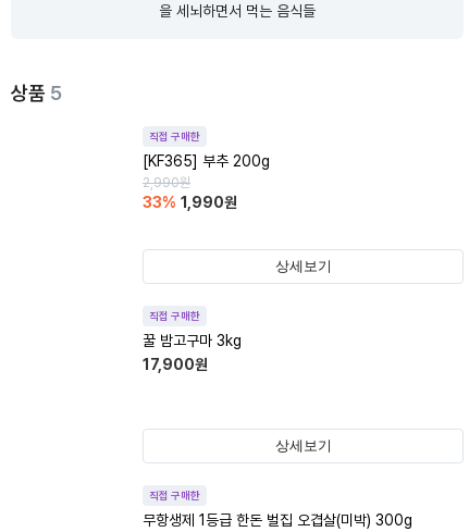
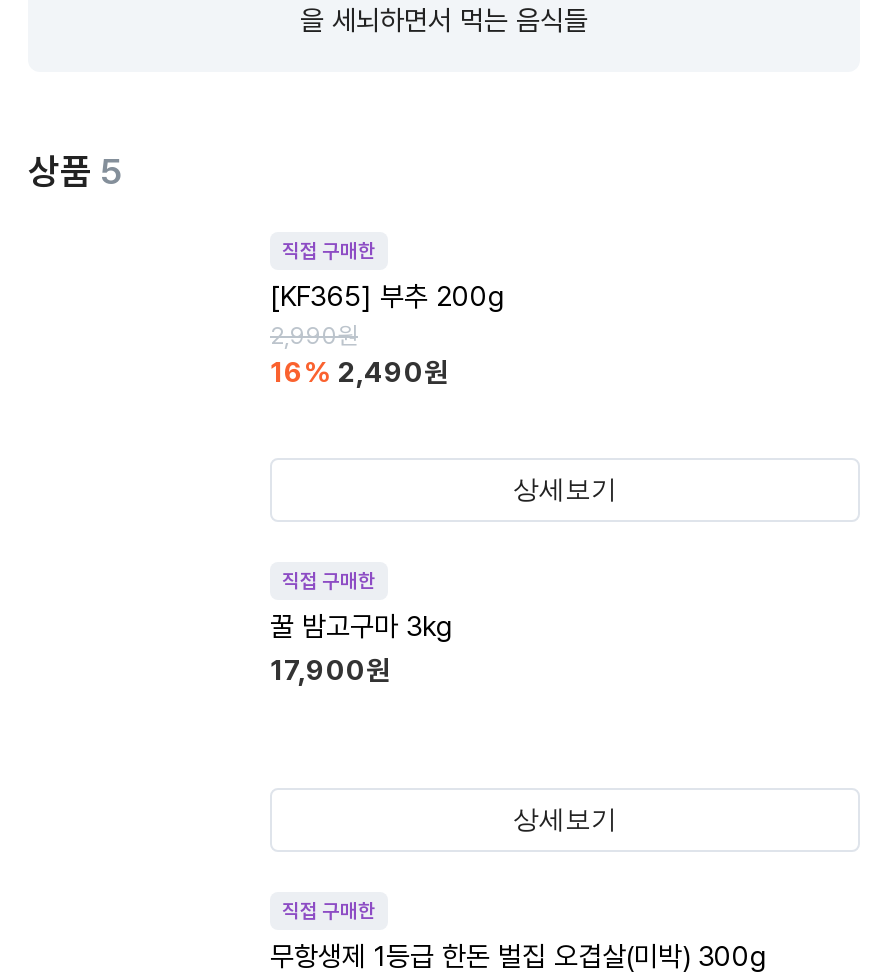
- 33% 1,990원
+ 16% 2,490원
